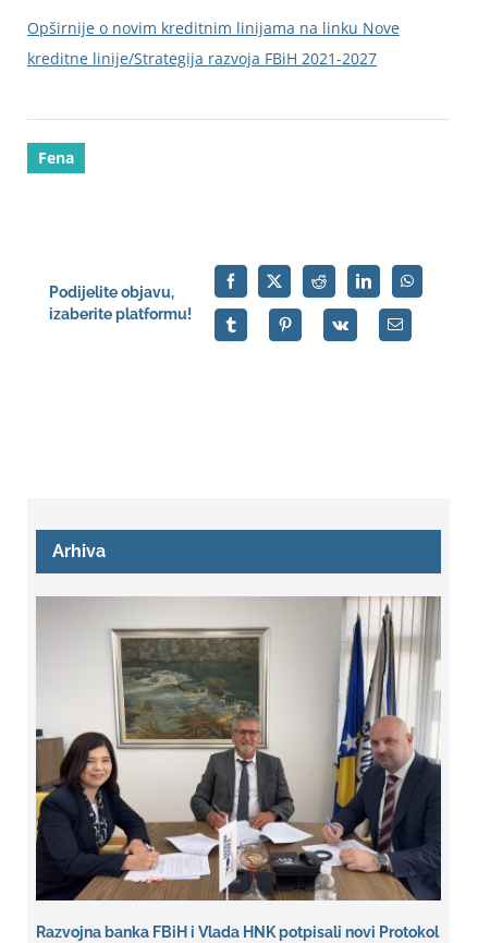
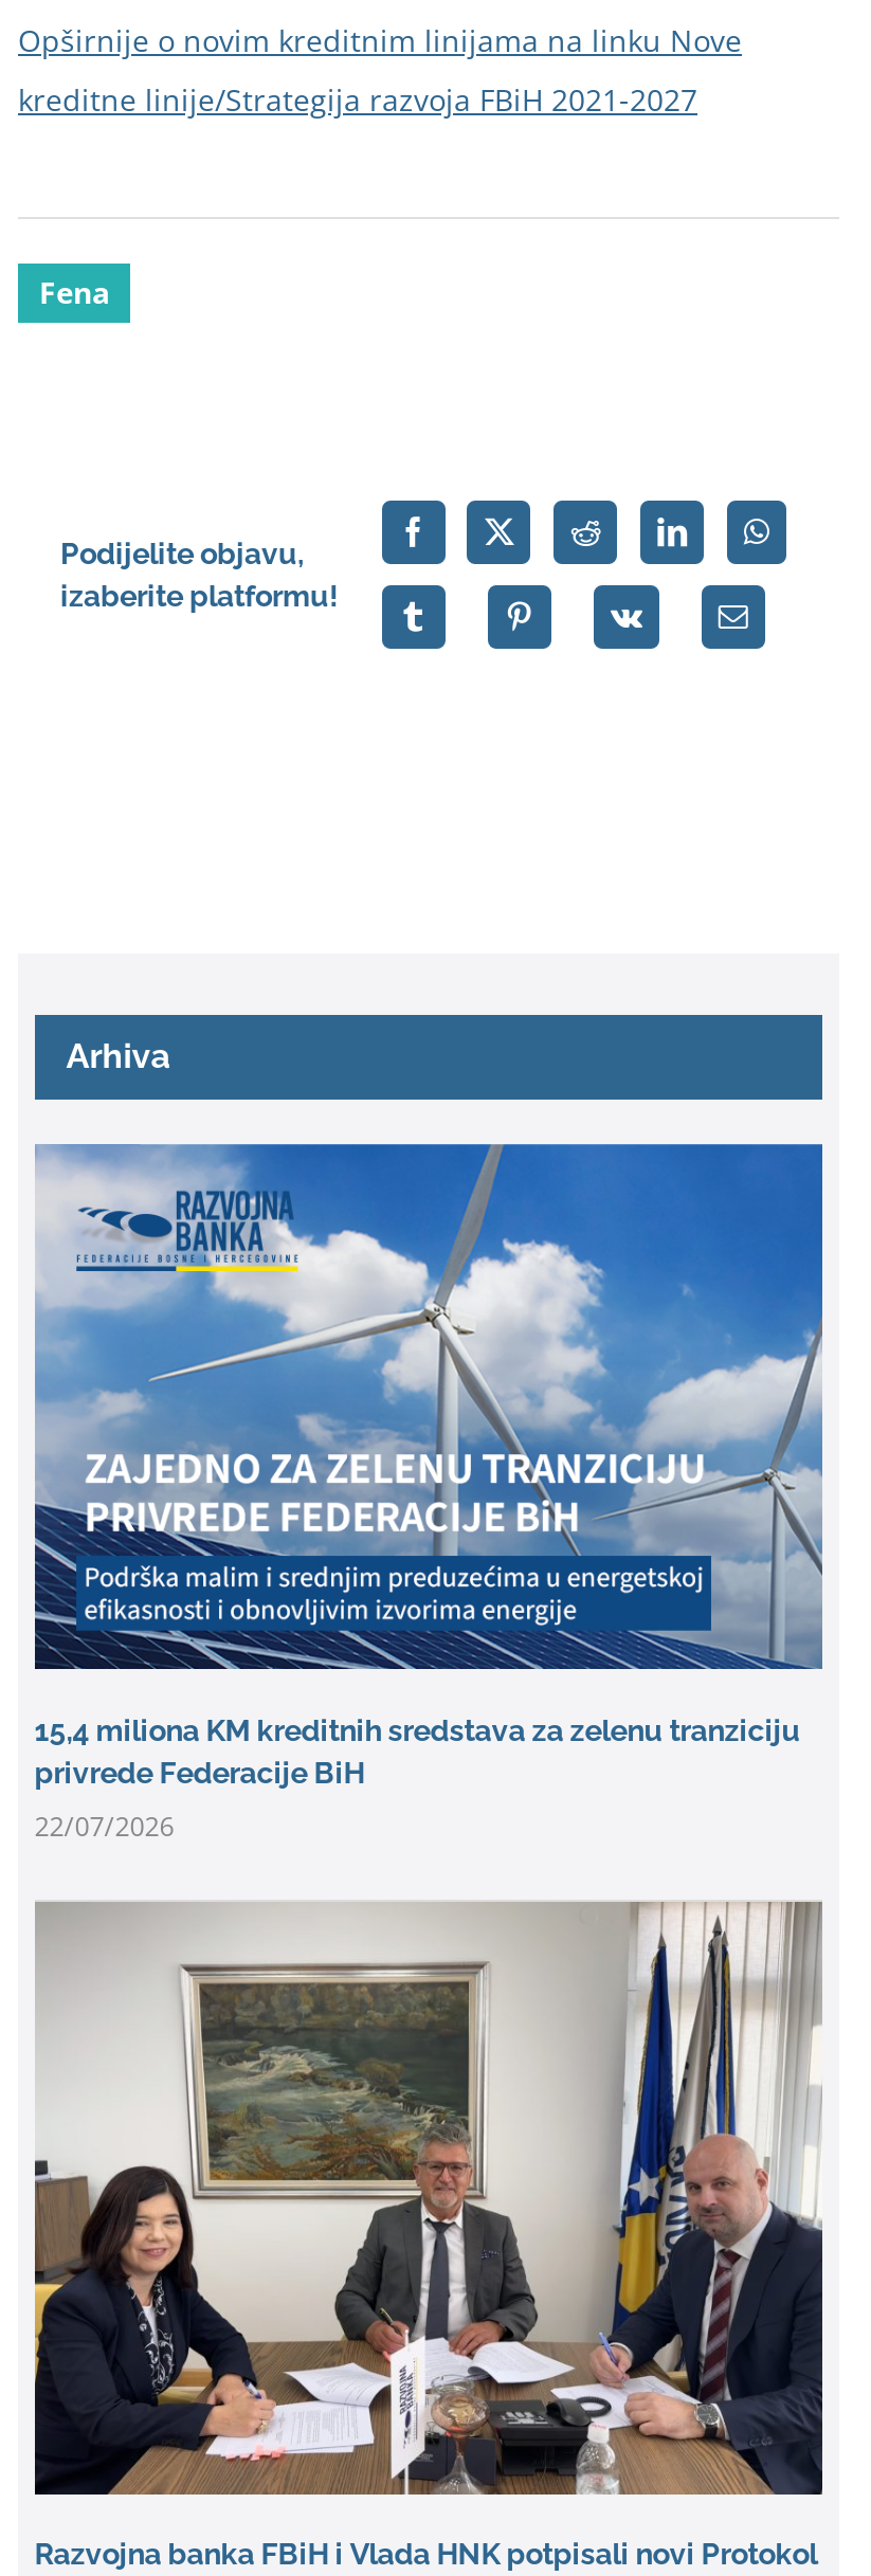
+ [image]
+ 15,4 miliona KM kreditnih sredstava za zelenu tranziciju
+ privrede Federacije BiH
+ 22/07/2026
